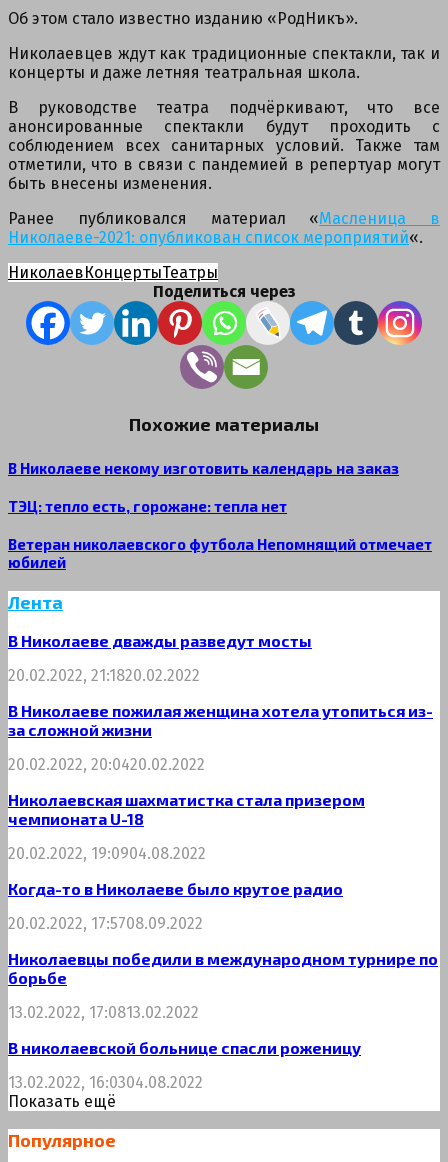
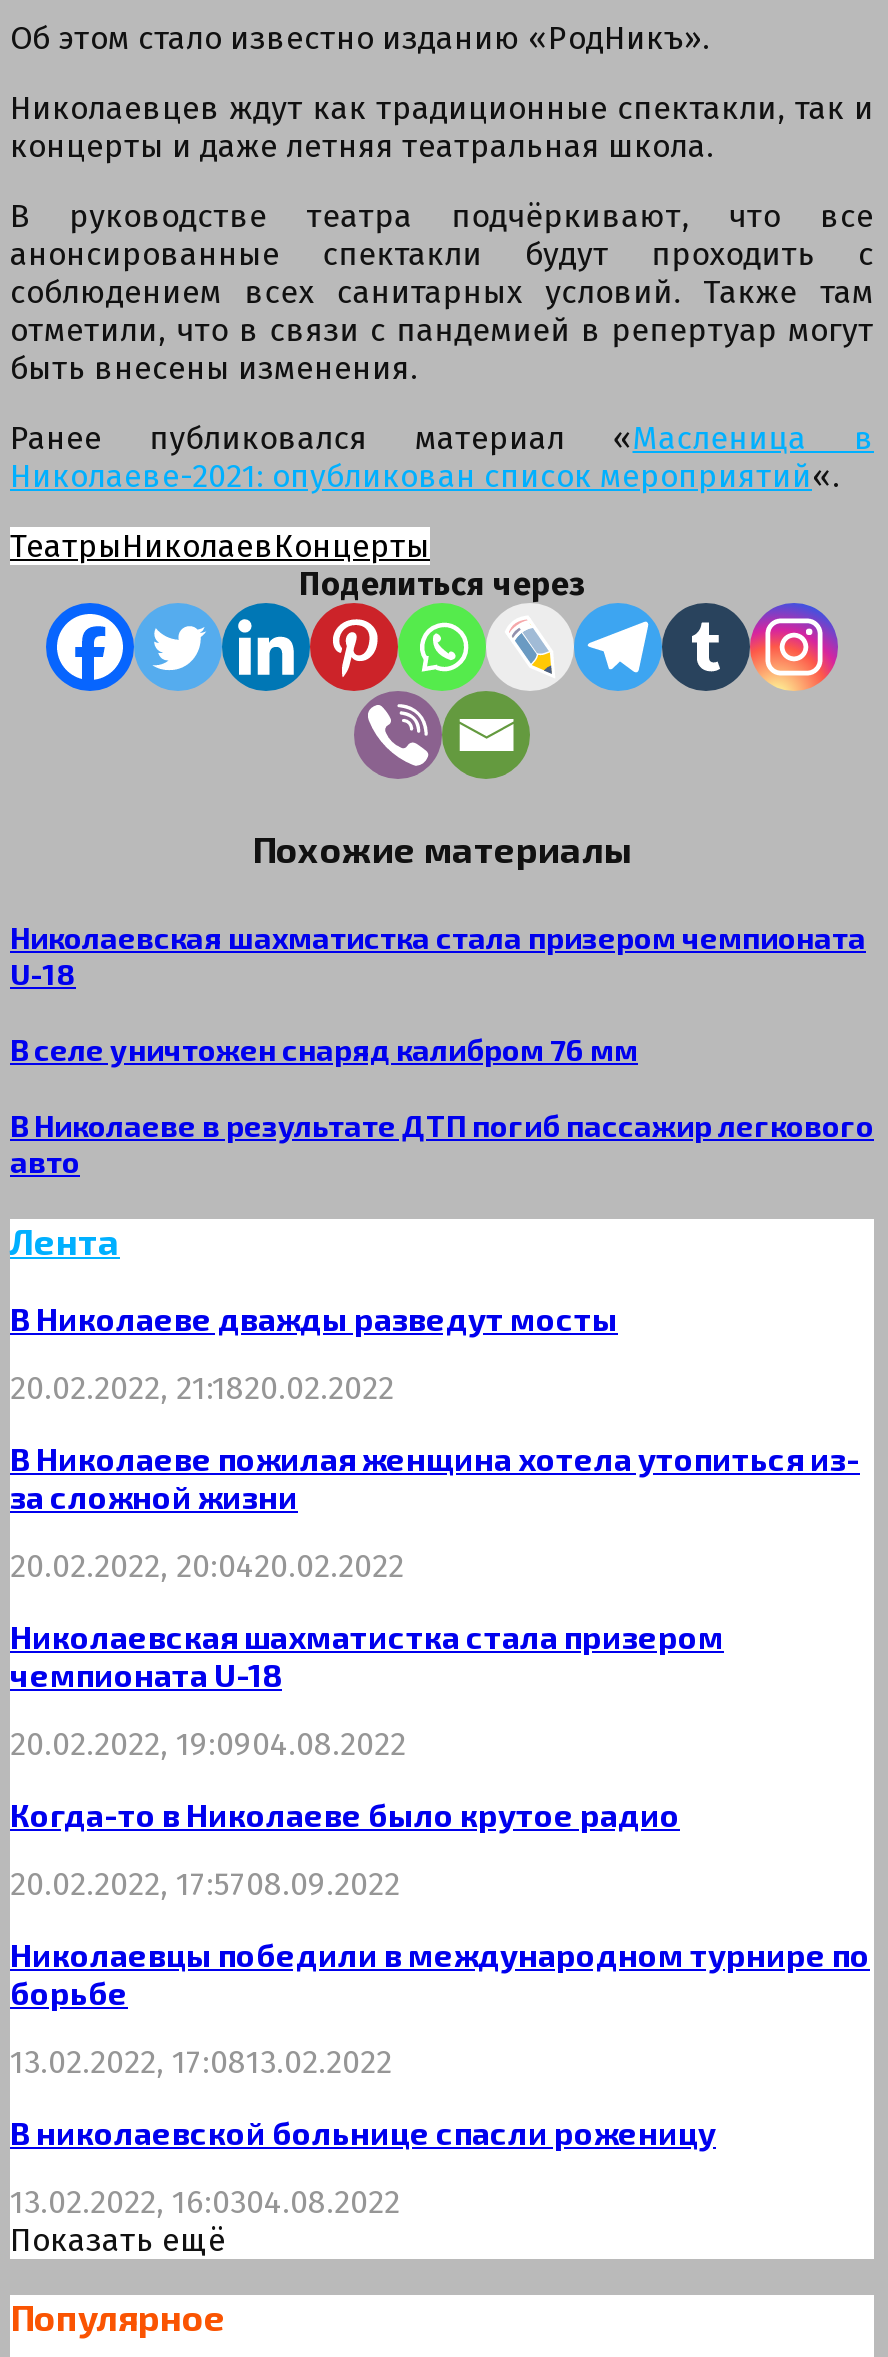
- Николаев Концерты Театры
+ Театры Николаев Концерты

- В Николаеве некому изготовить календарь на заказ
+ Николаевская шахматистка стала призером чемпионата
+ U-18

- ТЭЦ: тепло есть, горожане: тепла нет
+ В селе уничтожен снаряд калибром 76 мм

- Ветеран николаевского футбола Непомнящий отмечает
- юбилей
+ В Николаеве в результате ДТП погиб пассажир легкового
+ авто
